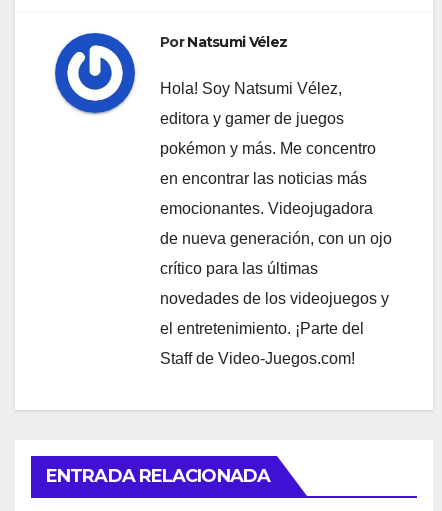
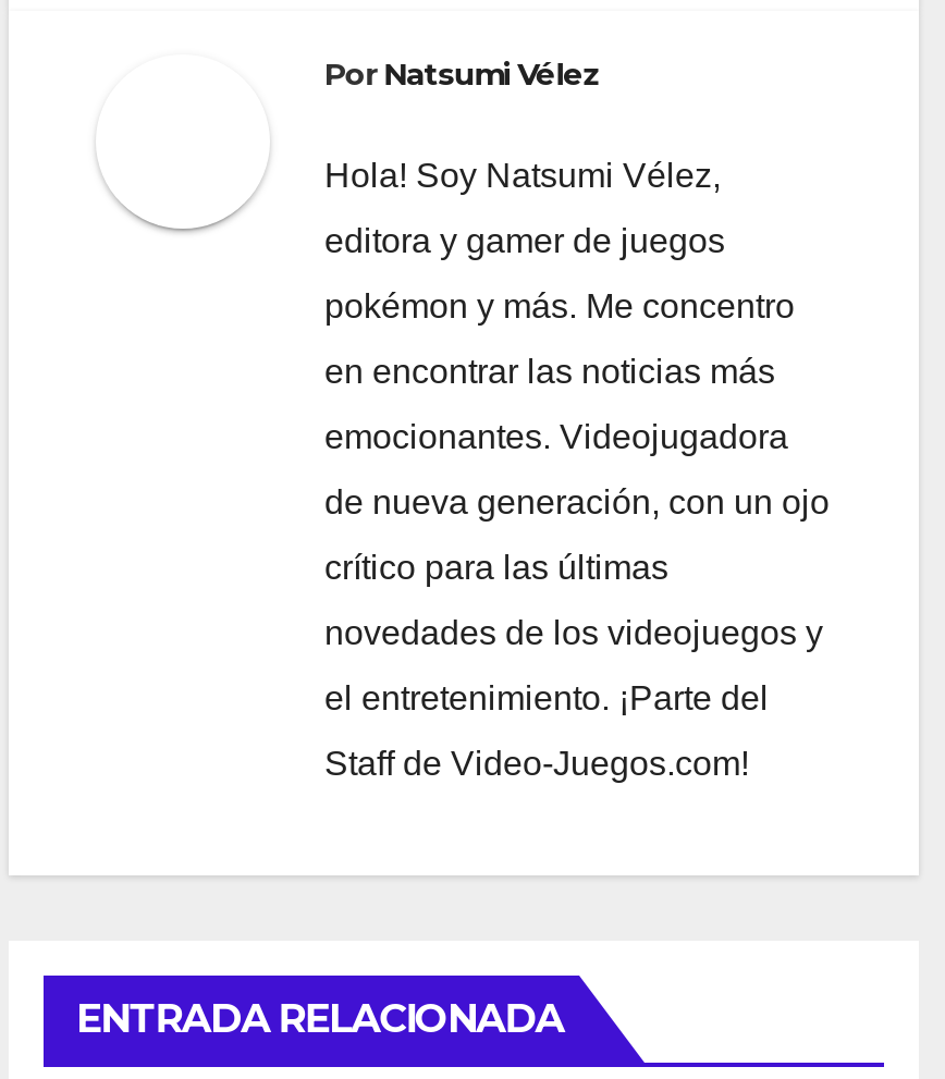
- [image]
